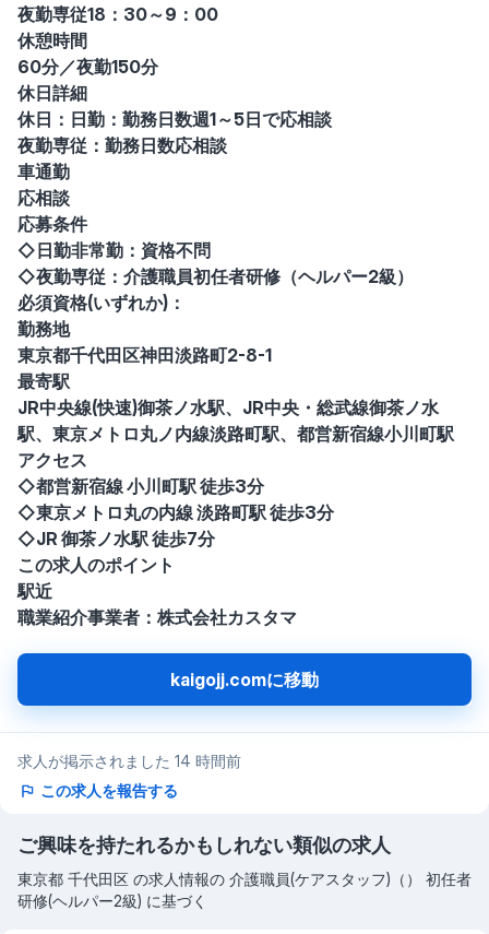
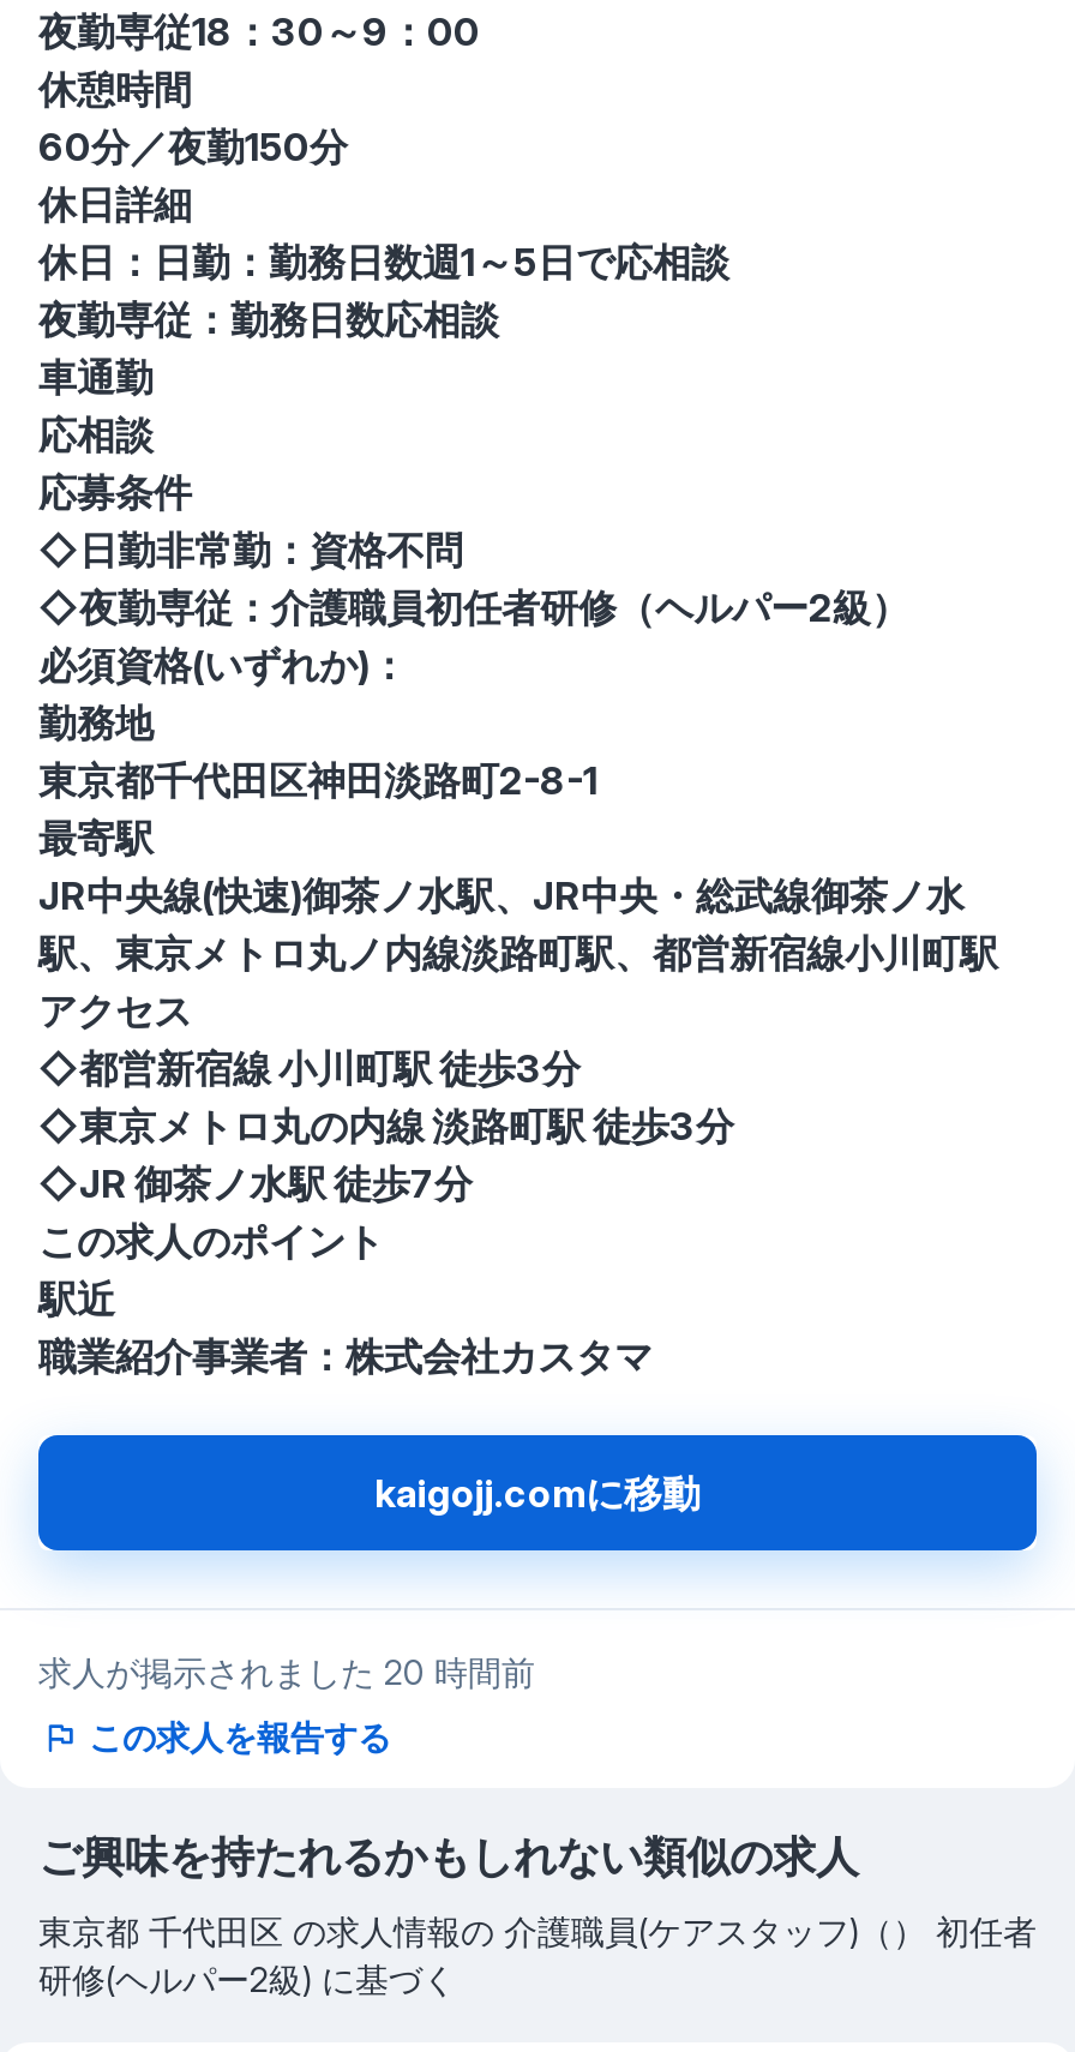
- 求人が掲示されました 14 時間前
+ 求人が掲示されました 20 時間前
